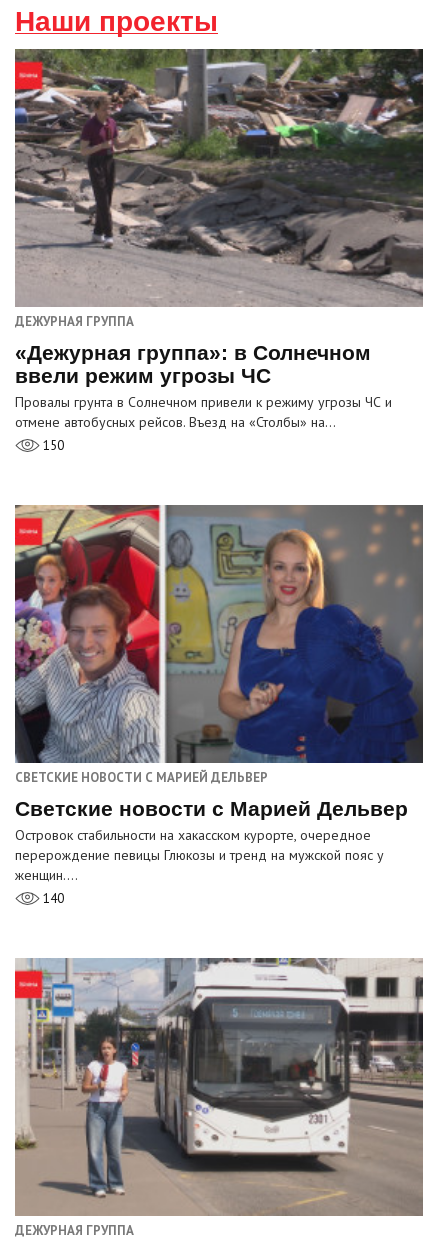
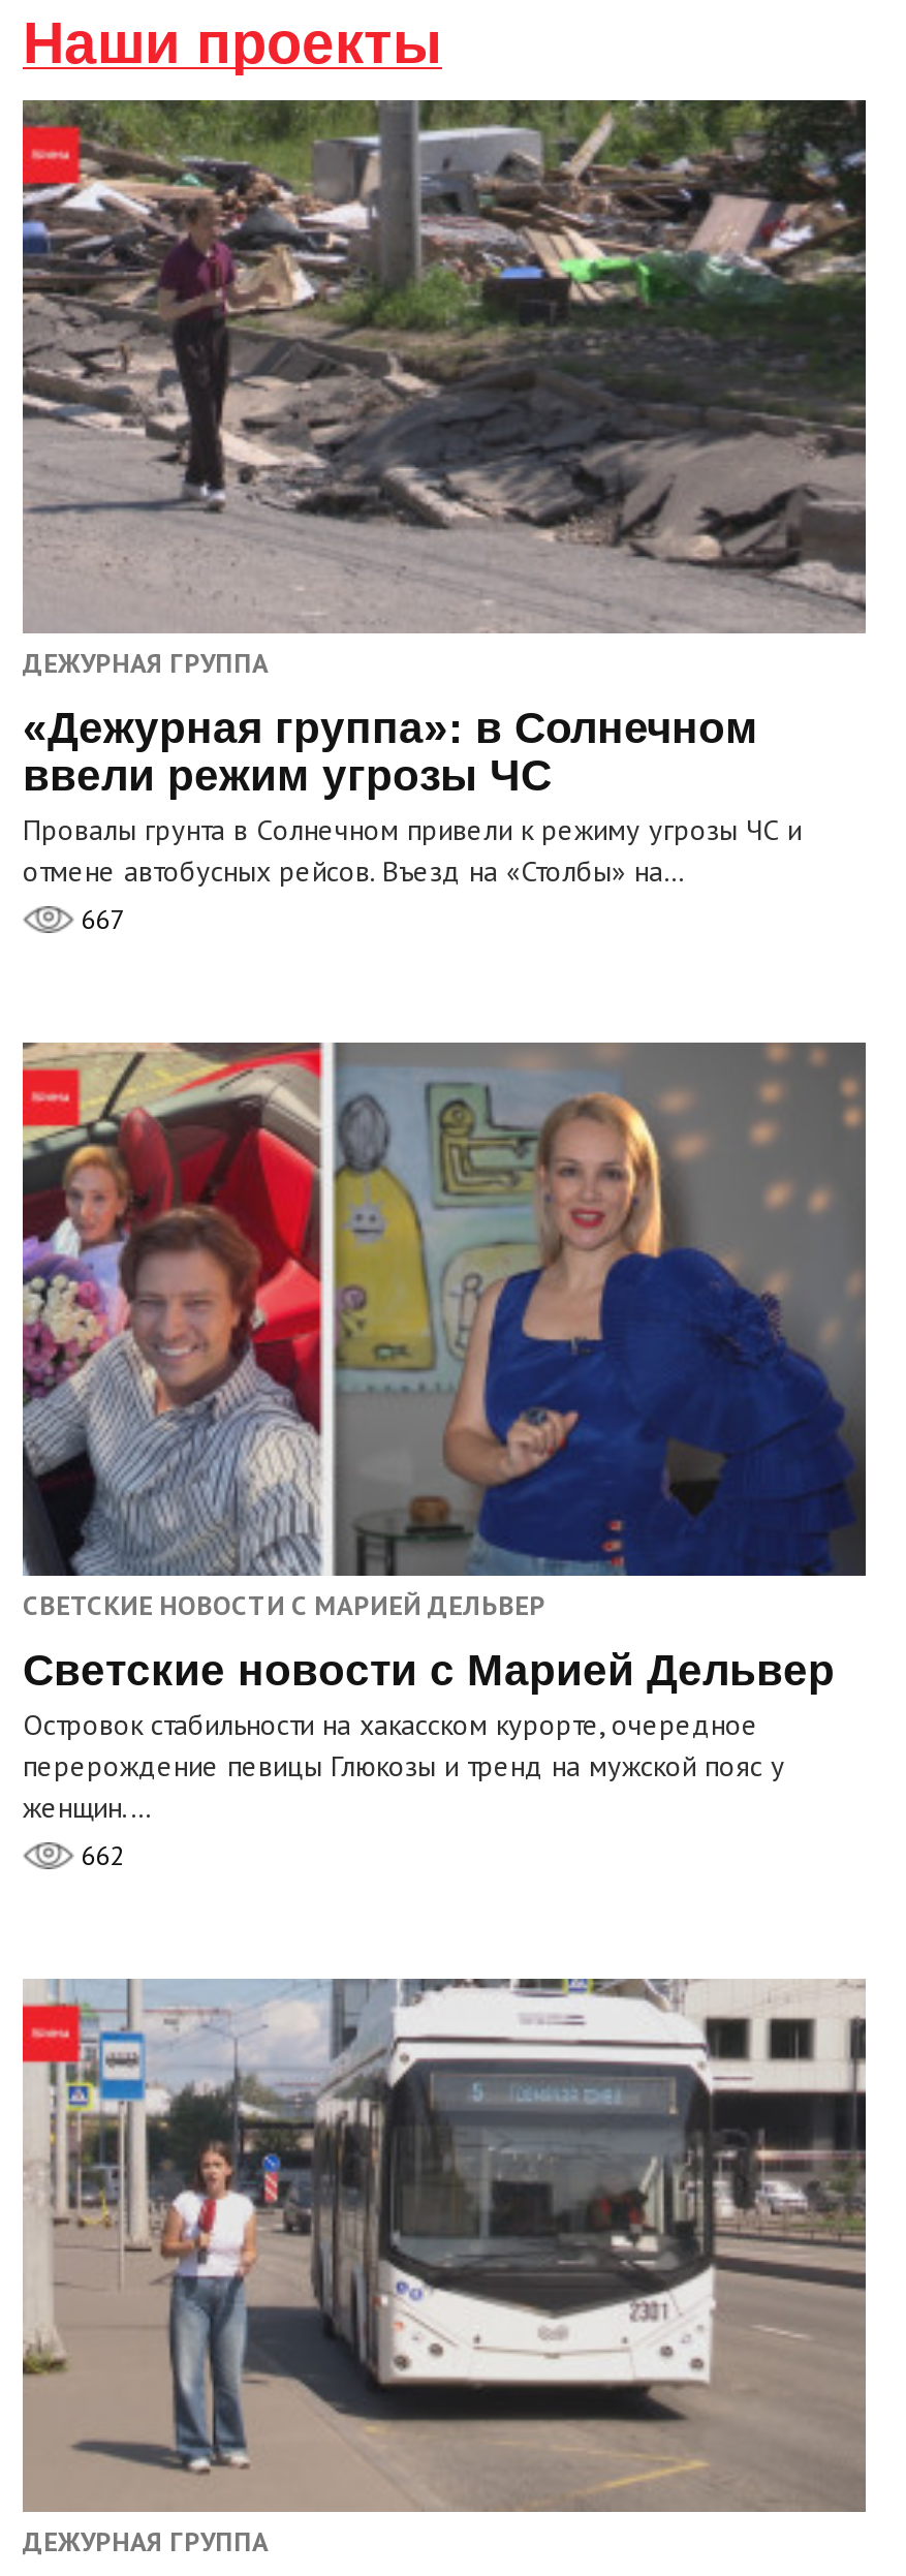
- 150
+ 667

- 140
+ 662
